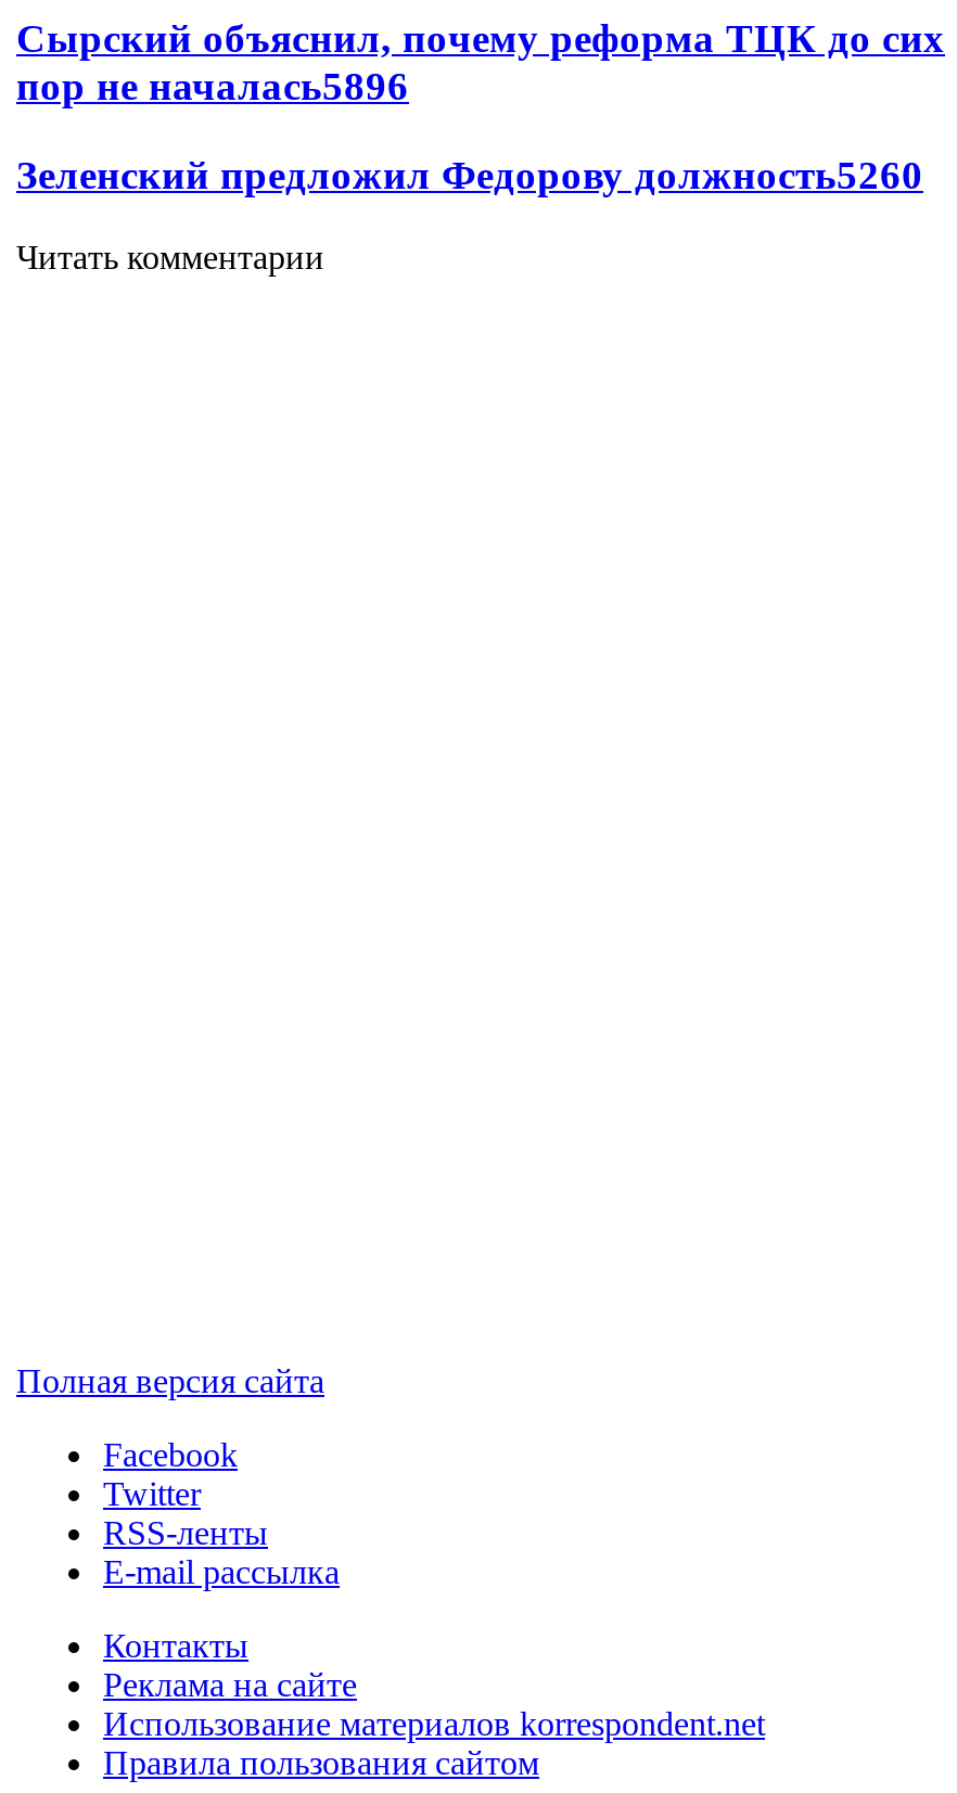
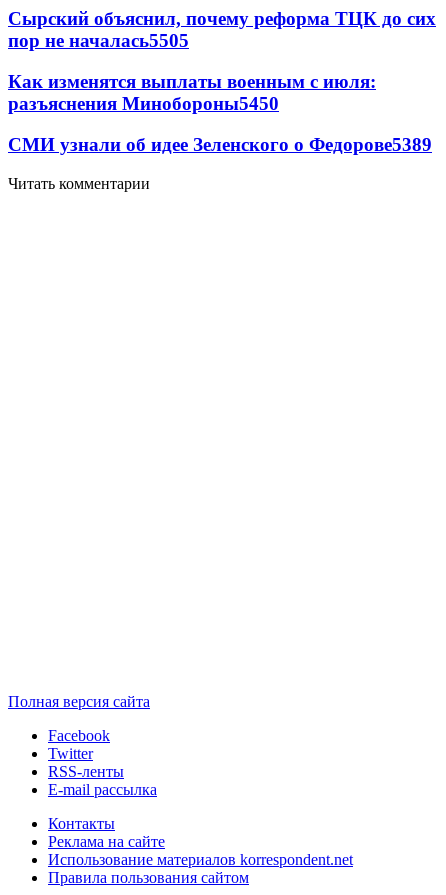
- пор не началась5896
- Зеленский предложил Федорову должность5260
+ пор не началась5505
+ Как изменятся выплаты военным с июля:
+ разъяснения Минобороны5450
+ СМИ узнали об идее Зеленского о Федорове5389
